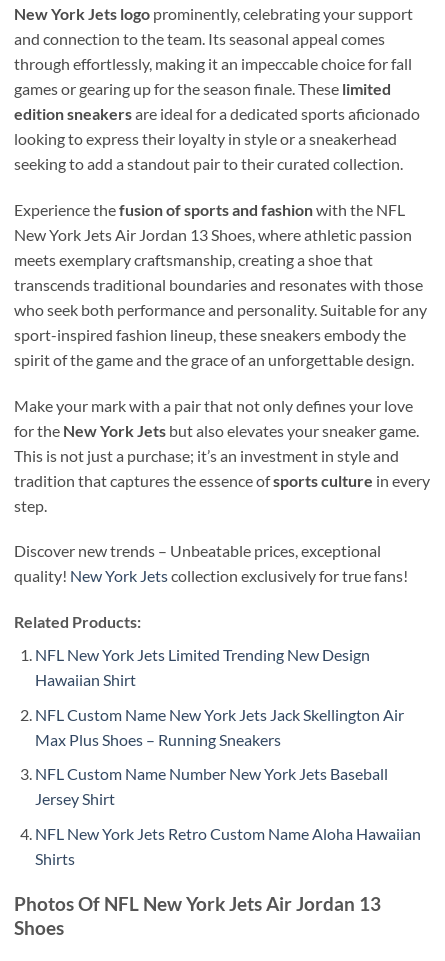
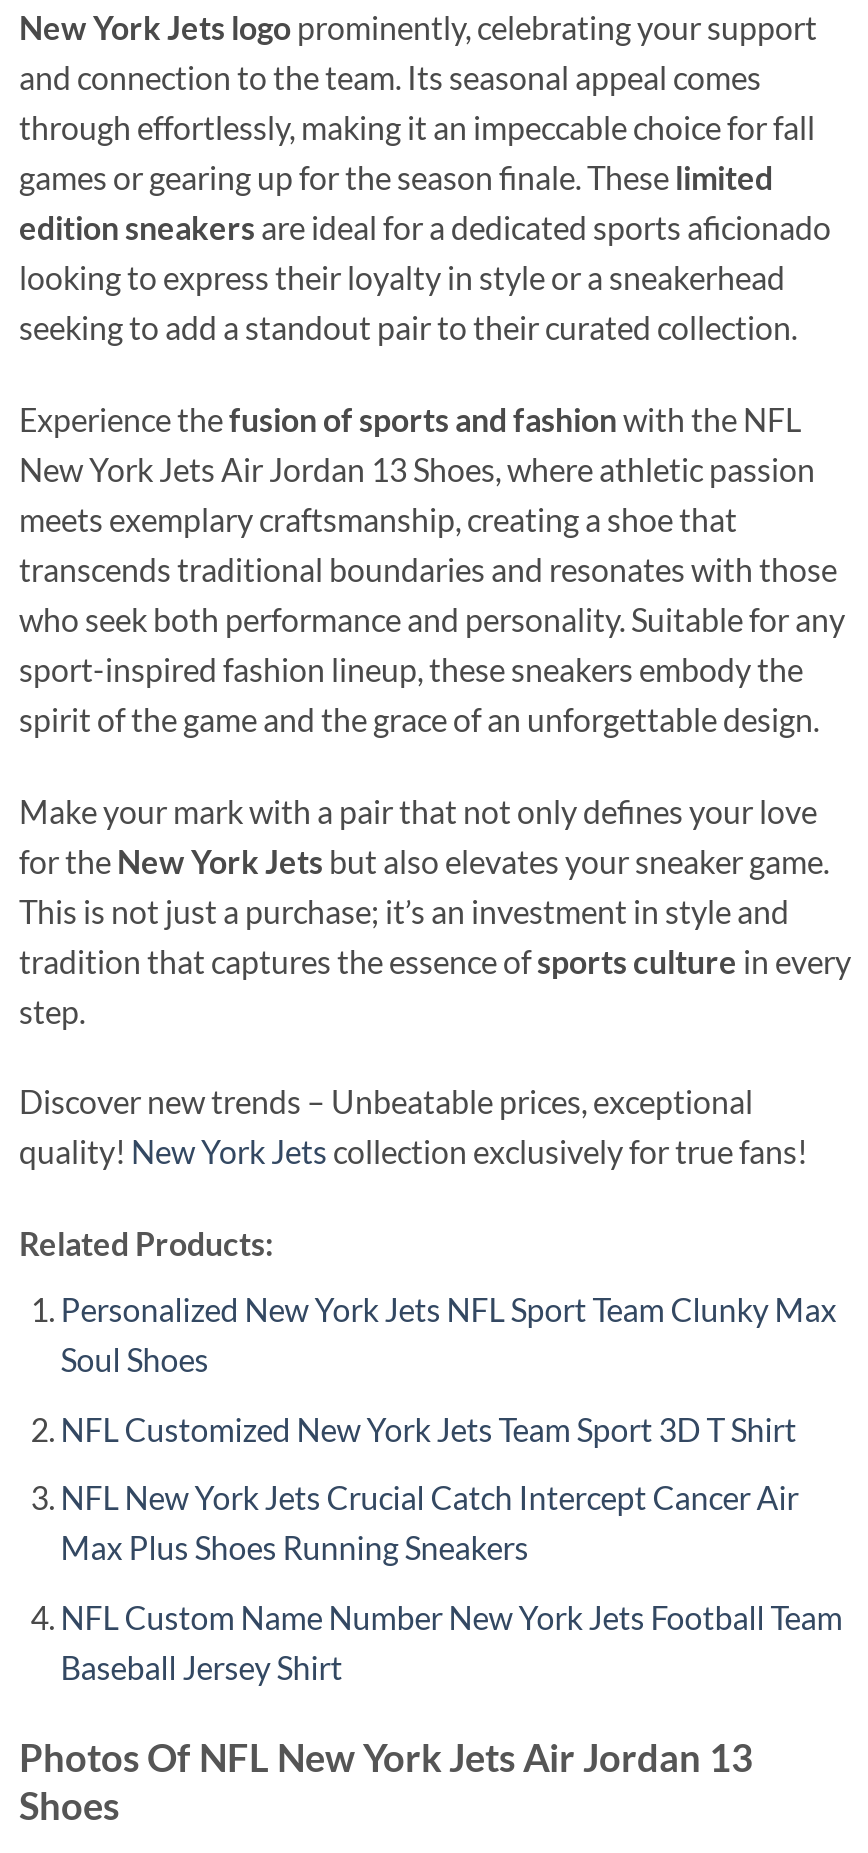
- NFL New York Jets Limited Trending New Design
- Hawaiian Shirt
+ Personalized New York Jets NFL Sport Team Clunky Max
+ Soul Shoes

- NFL Custom Name New York Jets Jack Skellington Air
- Max Plus Shoes – Running Sneakers
+ NFL Customized New York Jets Team Sport 3D T Shirt

- NFL Custom Name Number New York Jets Baseball
- Jersey Shirt
+ NFL New York Jets Crucial Catch Intercept Cancer Air
+ Max Plus Shoes Running Sneakers

- NFL New York Jets Retro Custom Name Aloha Hawaiian
- Shirts
+ NFL Custom Name Number New York Jets Football Team
+ Baseball Jersey Shirt
